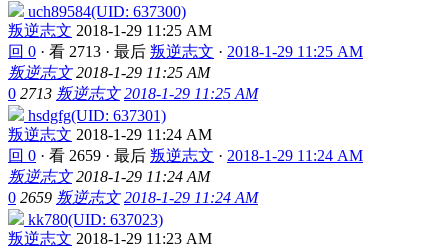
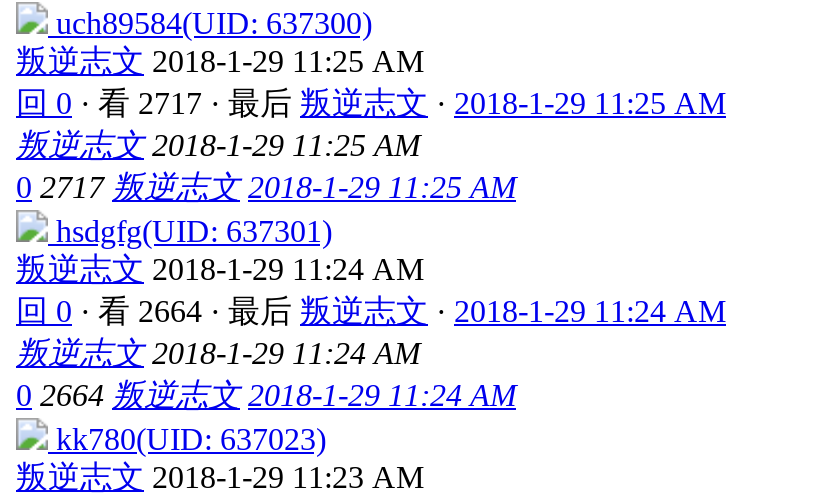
- 回 0 · 看 2713 · 最后叛逆志文· 2018-1-29 11:25 AM
+ 回 0 · 看 2717 · 最后叛逆志文· 2018-1-29 11:25 AM

- 0 2713 叛逆志文 2018-1-29 11:25 AM
+ 0 2717 叛逆志文 2018-1-29 11:25 AM

- 回 0 · 看 2659 · 最后叛逆志文· 2018-1-29 11:24 AM
+ 回 0 · 看 2664 · 最后叛逆志文· 2018-1-29 11:24 AM

- 0 2659 叛逆志文 2018-1-29 11:24 AM
+ 0 2664 叛逆志文 2018-1-29 11:24 AM
